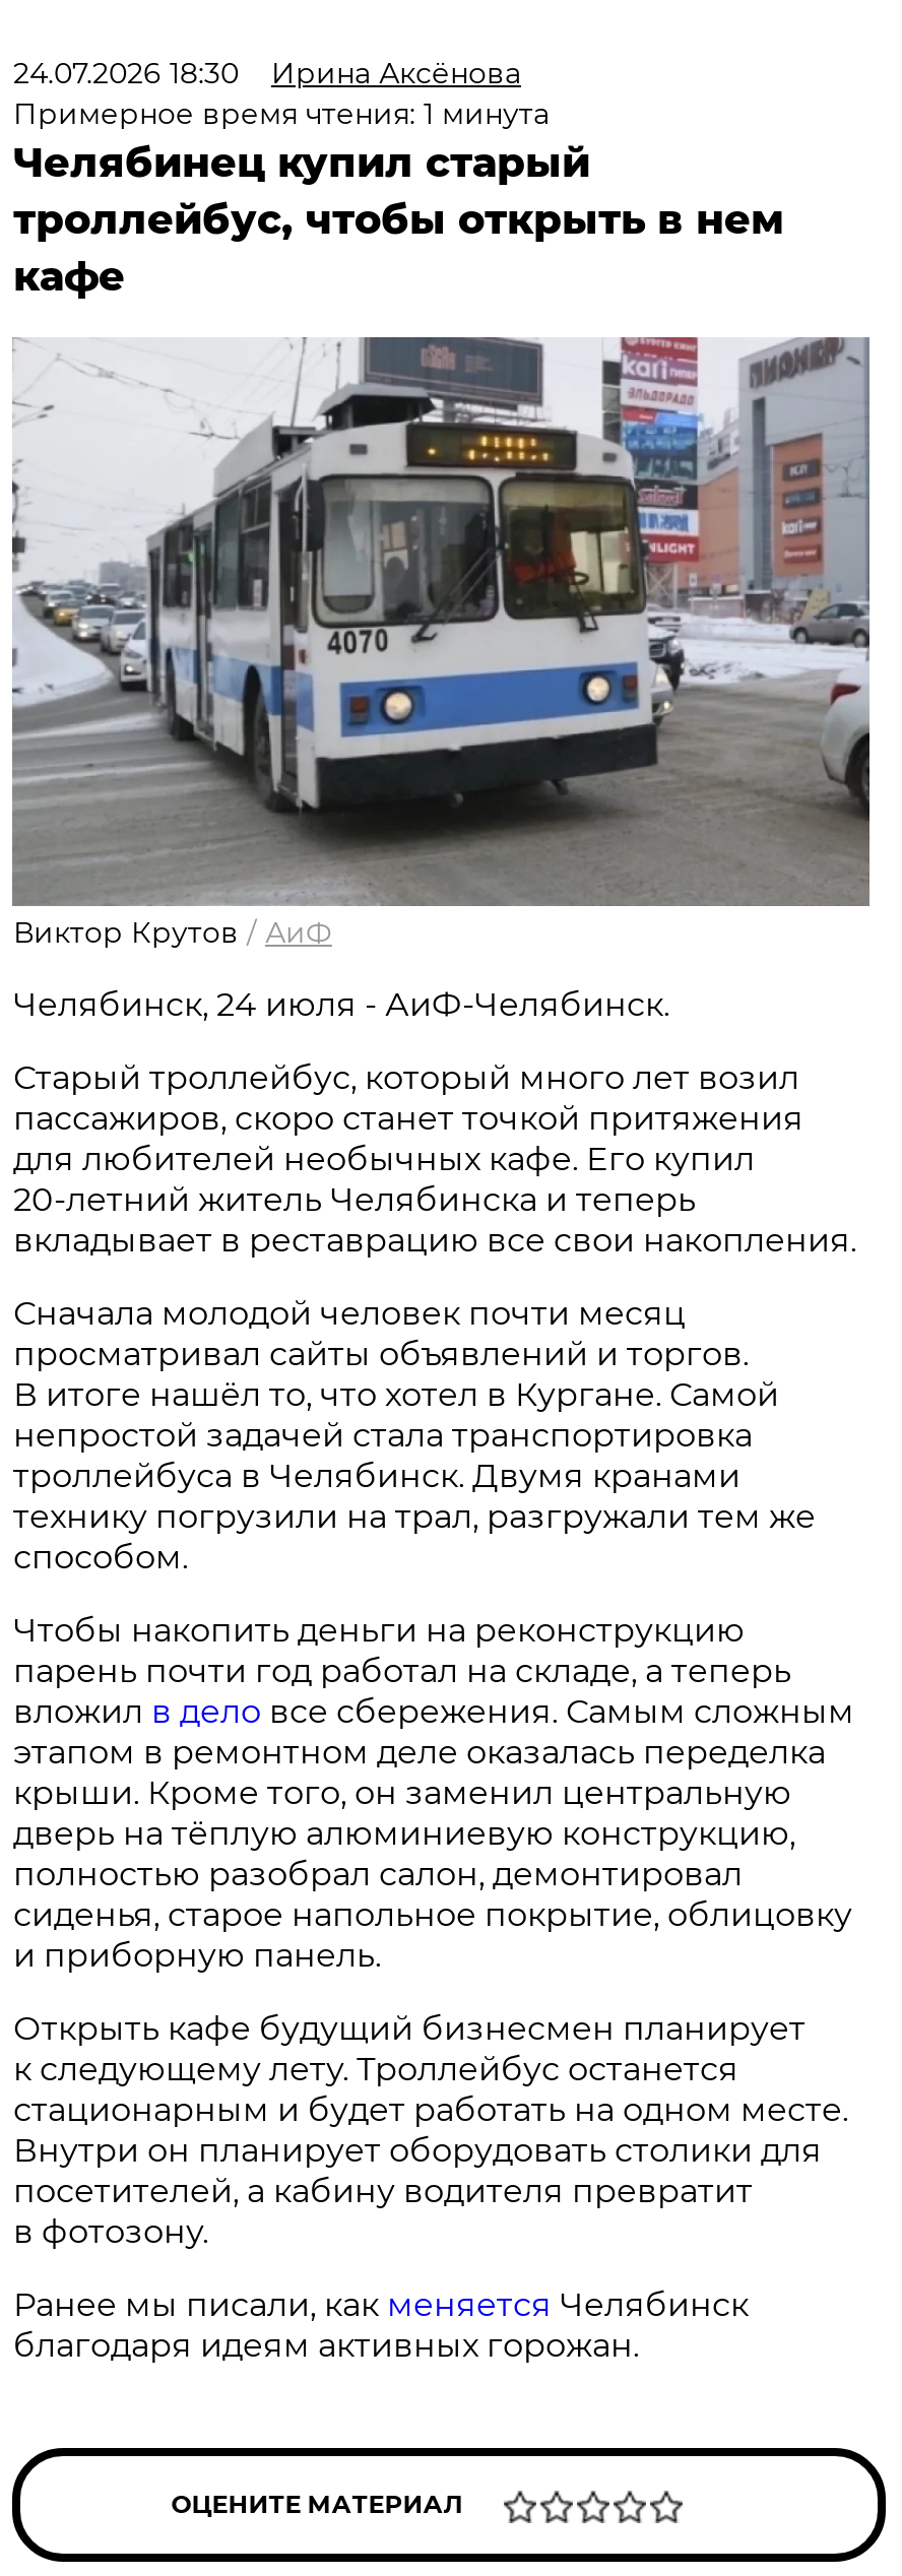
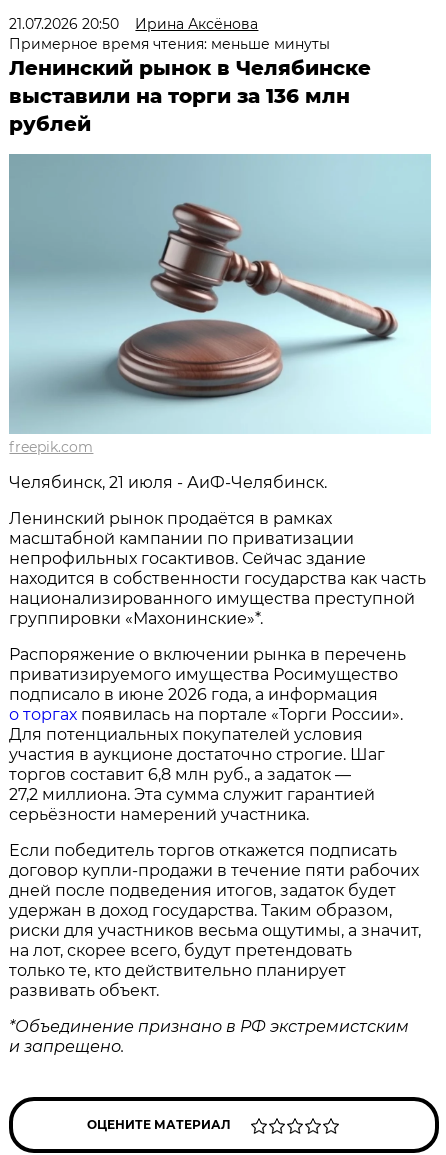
- 24.07.2026 18:30 Ирина Аксёнова
+ 21.07.2026 20:50 Ирина Аксёнова

- Примерное время чтения: 1 минута
- Челябинец купил старый
- троллейбус, чтобы открыть в нем
- кафе
+ Примерное время чтения: меньше минуты
+ Ленинский рынок в Челябинске
+ выставили на торги за 136 млн
+ рублей

- [image]
- Виктор Крутов / АиФ
- Челябинск, 24 июля - АиФ-Челябинск.
- Старый троллейбус, который много лет возил
- пассажиров, скоро станет точкой притяжения
- для любителей необычных кафе. Его купил
- 20‑летний житель Челябинска и теперь
- вкладывает в реставрацию все свои накопления.
- Сначала молодой человек почти месяц
- просматривал сайты объявлений и торгов.
- В итоге нашёл то, что хотел в Кургане. Самой
- непростой задачей стала транспортировка
- троллейбуса в Челябинск. Двумя кранами
- технику погрузили на трал, разгружали тем же
- способом.
- Чтобы накопить деньги на реконструкцию
- парень почти год работал на складе, а теперь
- вложил в дело все сбережения. Самым сложным
- этапом в ремонтном деле оказалась переделка
- крыши. Кроме того, он заменил центральную
- дверь на тёплую алюминиевую конструкцию,
- полностью разобрал салон, демонтировал
- сиденья, старое напольное покрытие, облицовку
- и приборную панель.
- Открыть кафе будущий бизнесмен планирует
- к следующему лету. Троллейбус останется
- стационарным и будет работать на одном месте.
- Внутри он планирует оборудовать столики для
- посетителей, а кабину водителя превратит
- в фотозону.
- Ранее мы писали, как меняется Челябинск
- благодаря идеям активных горожан.
+ [image]
+ freepik.com
+ Челябинск, 21 июля - АиФ-Челябинск.
+ Ленинский рынок продаётся в рамках
+ масштабной кампании по приватизации
+ непрофильных госактивов. Сейчас здание
+ находится в собственности государства как часть
+ национализированного имущества преступной
+ группировки «Махонинские»*.
+ Распоряжение о включении рынка в перечень
+ приватизируемого имущества Росимущество
+ подписало в июне 2026 года, а информация
+ о торгах появилась на портале «Торги России».
+ Для потенциальных покупателей условия
+ участия в аукционе достаточно строгие. Шаг
+ торгов составит 6,8 млн руб., а задаток —
+ 27,2 миллиона. Эта сумма служит гарантией
+ серьёзности намерений участника.
+ Если победитель торгов откажется подписать
+ договор купли‑продажи в течение пяти рабочих
+ дней после подведения итогов, задаток будет
+ удержан в доход государства. Таким образом,
+ риски для участников весьма ощутимы, а значит,
+ на лот, скорее всего, будут претендовать
+ только те, кто действительно планирует
+ развивать объект.
+ *Объединение признано в РФ экстремистским
+ и запрещено.
